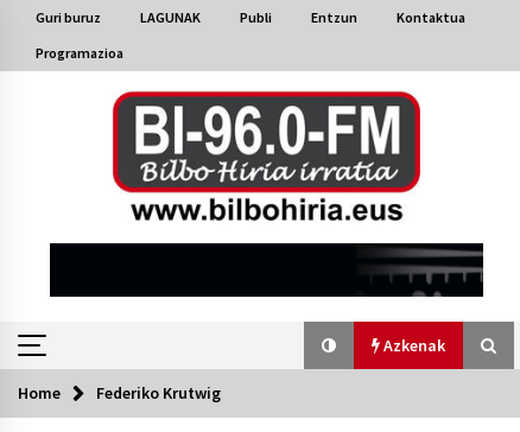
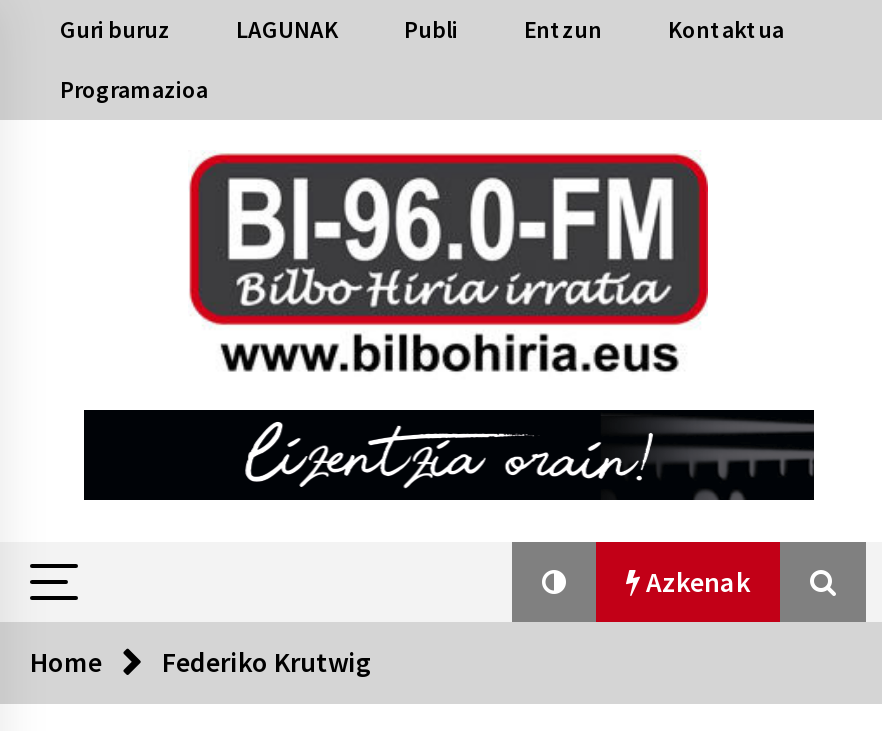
+ [image]
